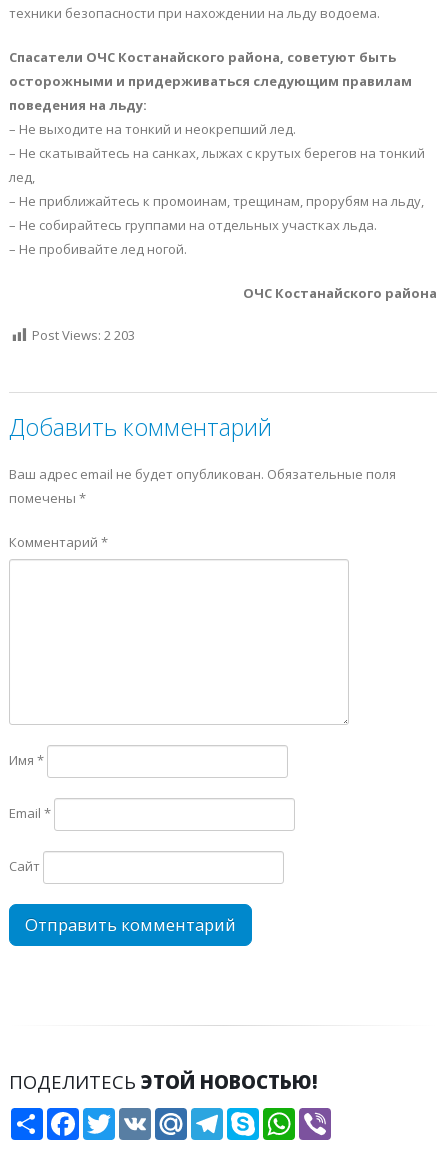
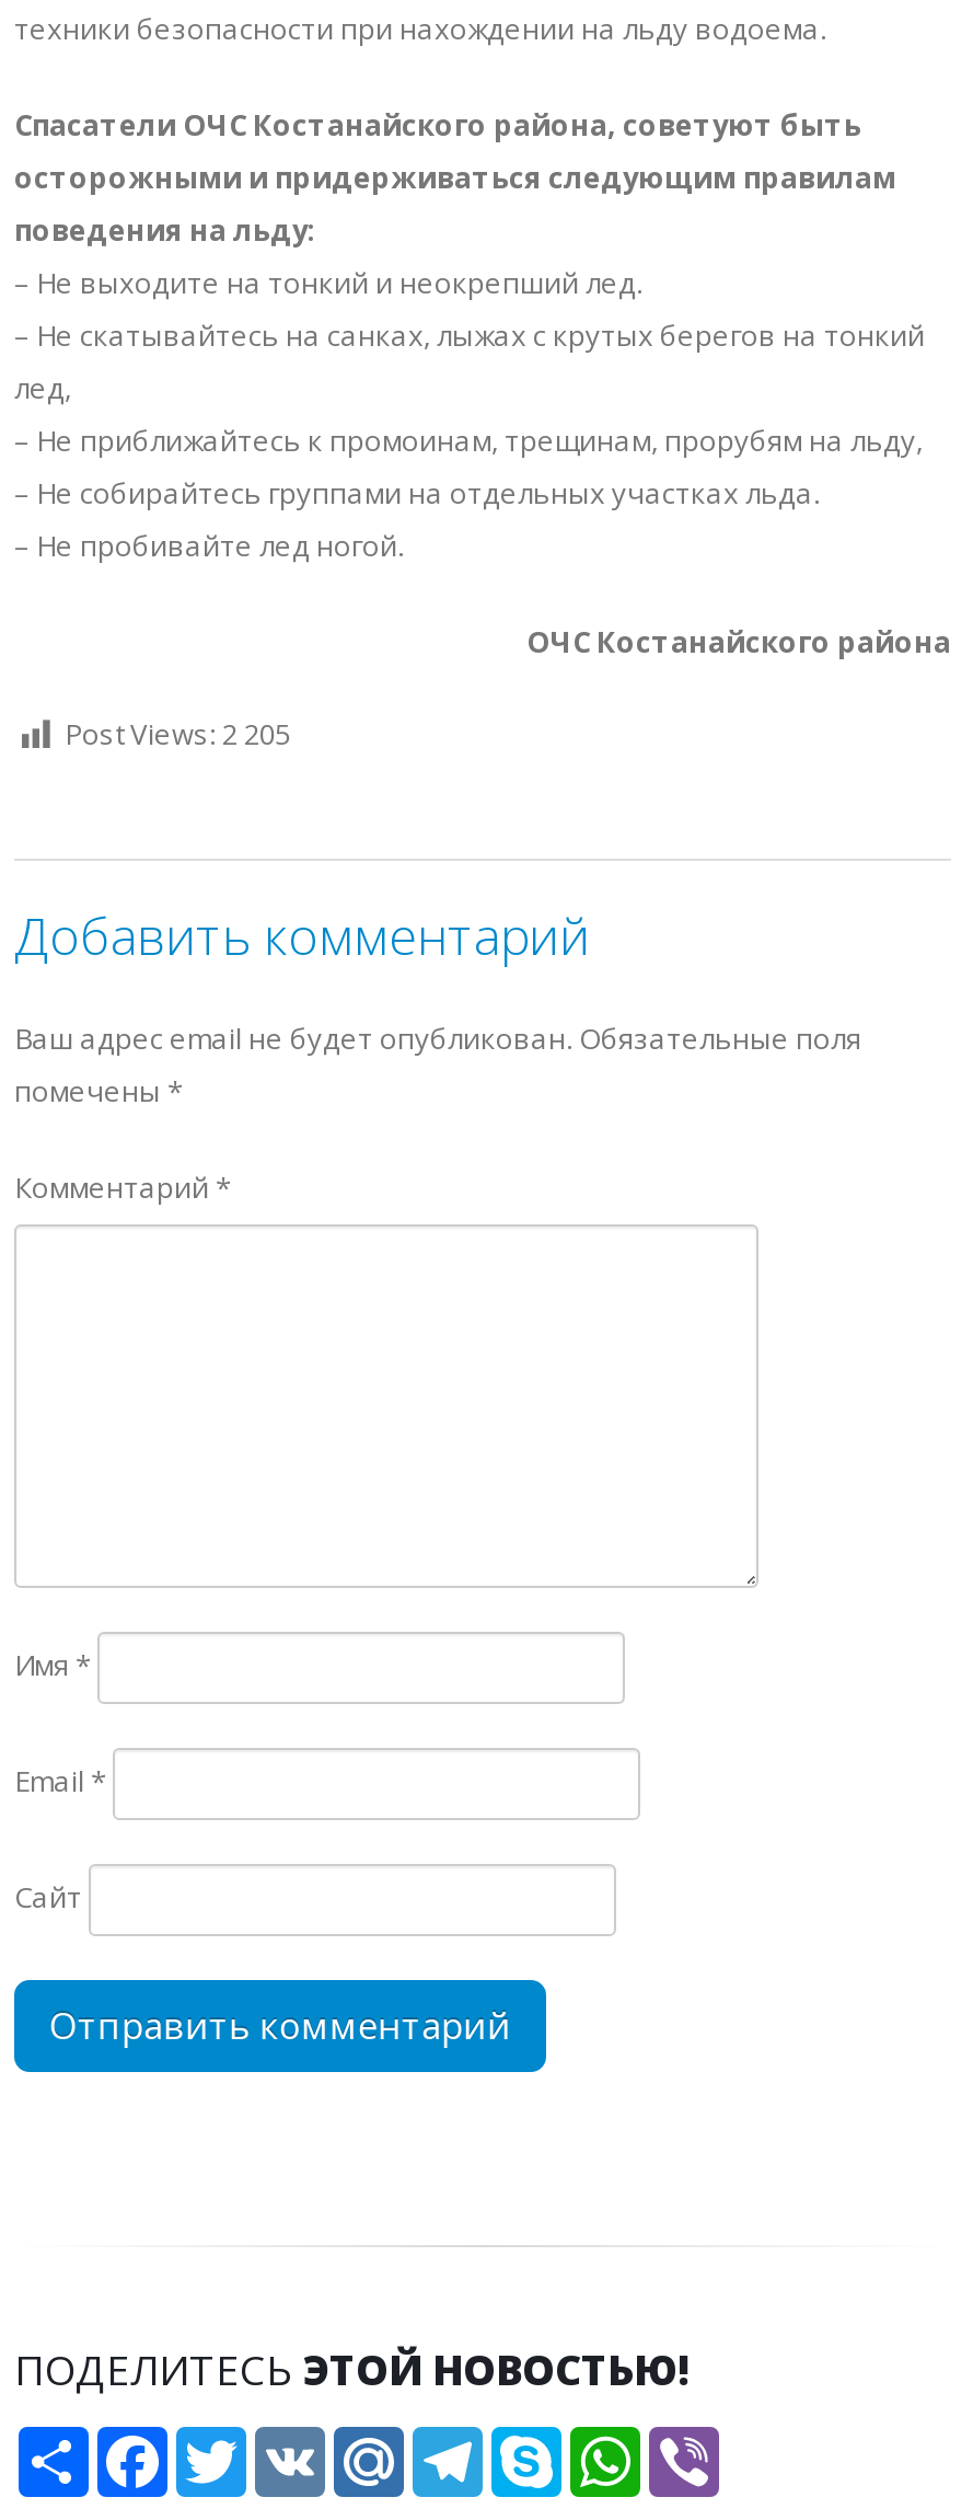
- Post Views: 2 203
+ Post Views: 2 205
